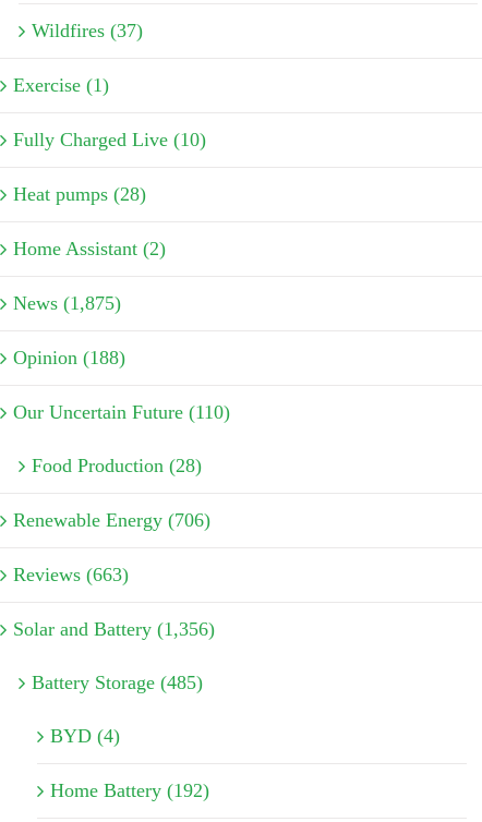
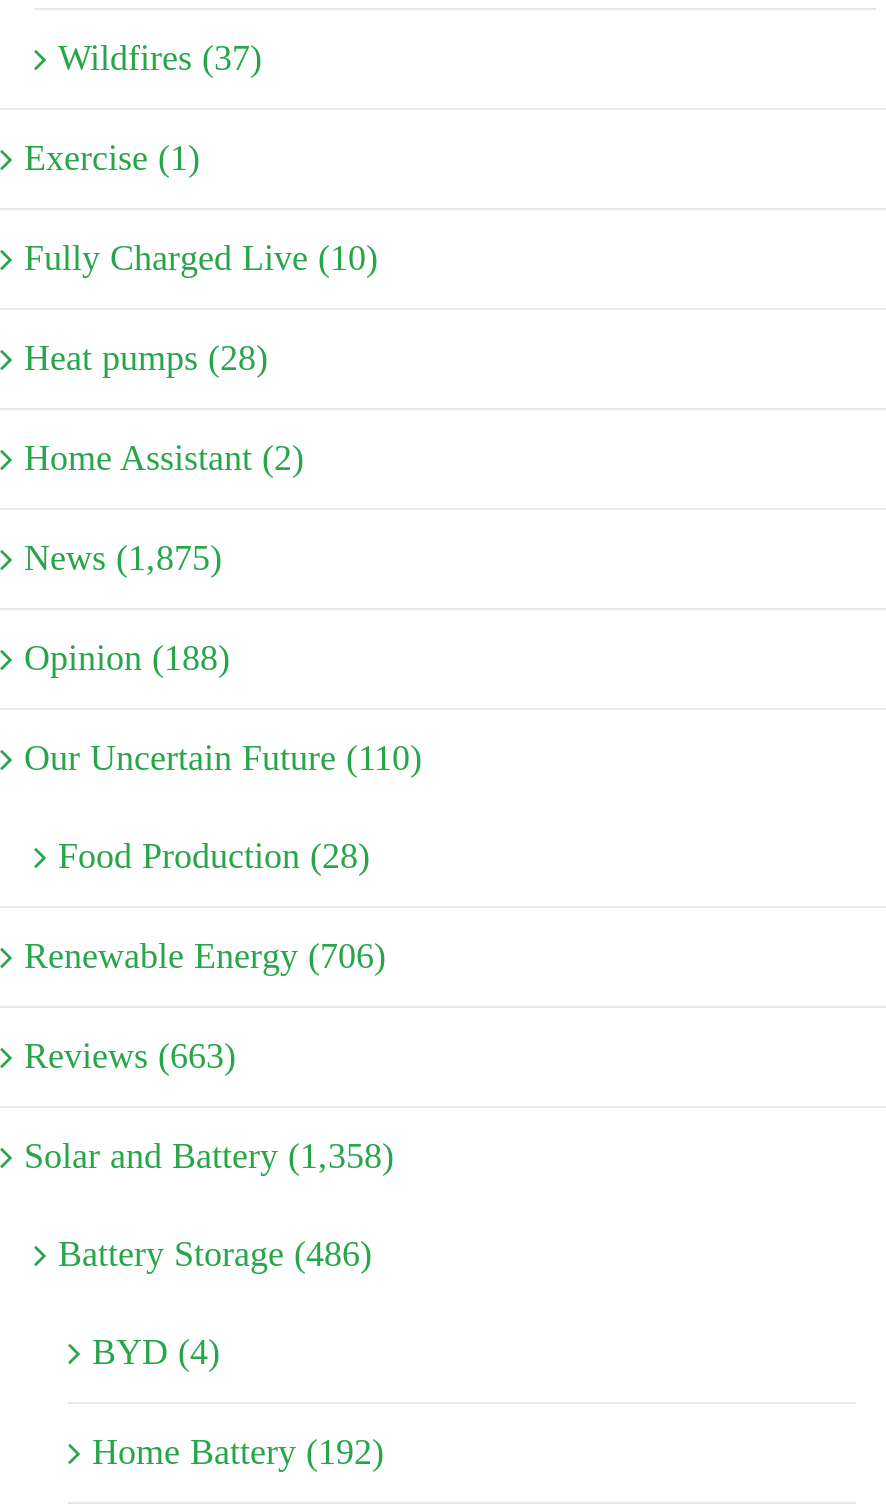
- Solar and Battery (1,356)
+ Solar and Battery (1,358)

- Battery Storage (485)
+ Battery Storage (486)
